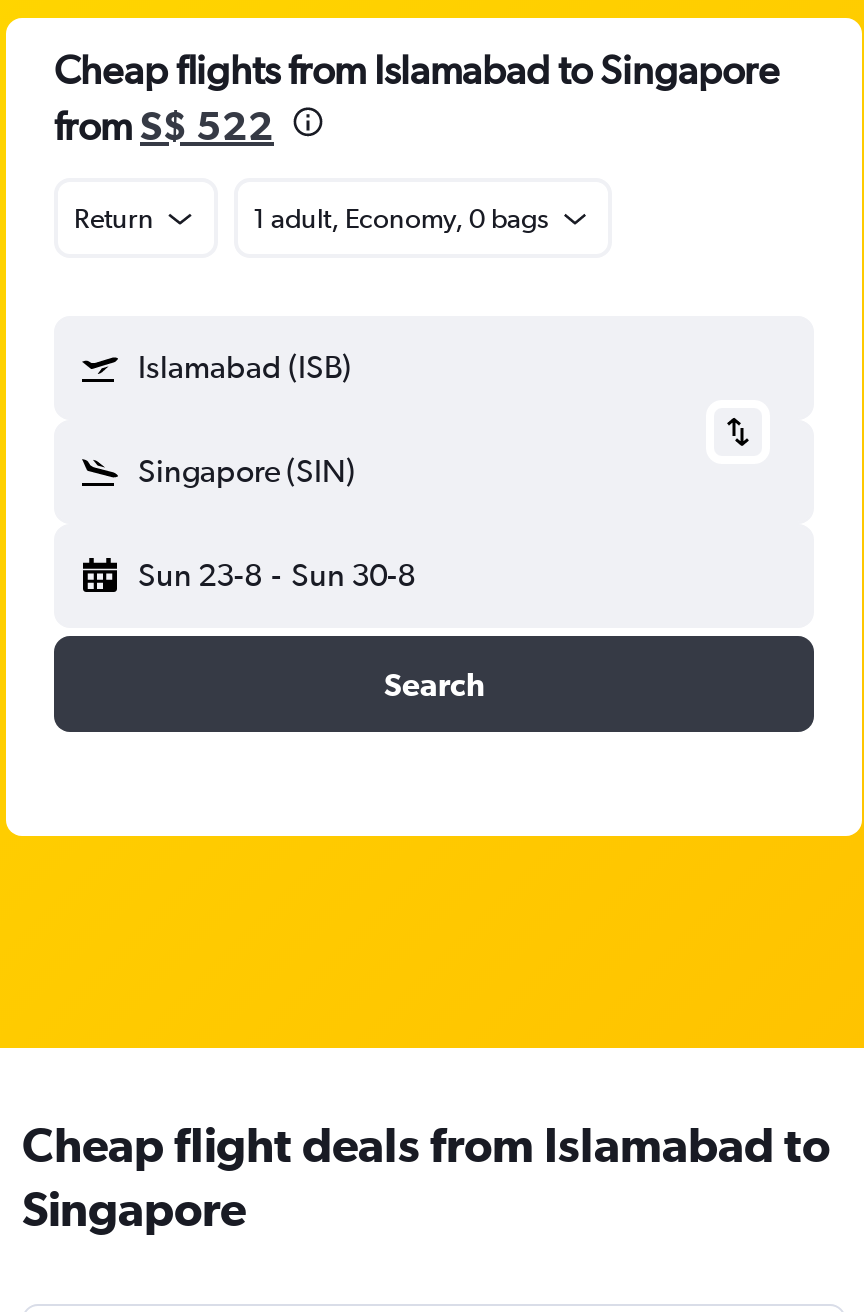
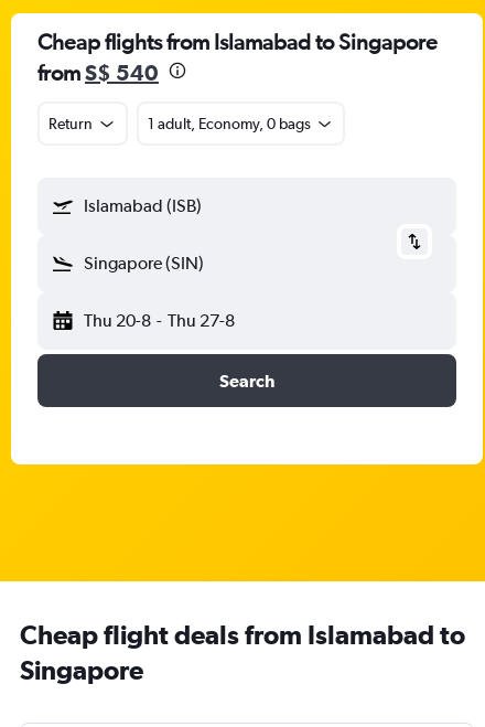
- from S$ 522
+ from S$ 540

- Sun 23-8 - Sun 30-8
+ Thu 20-8 - Thu 27-8
